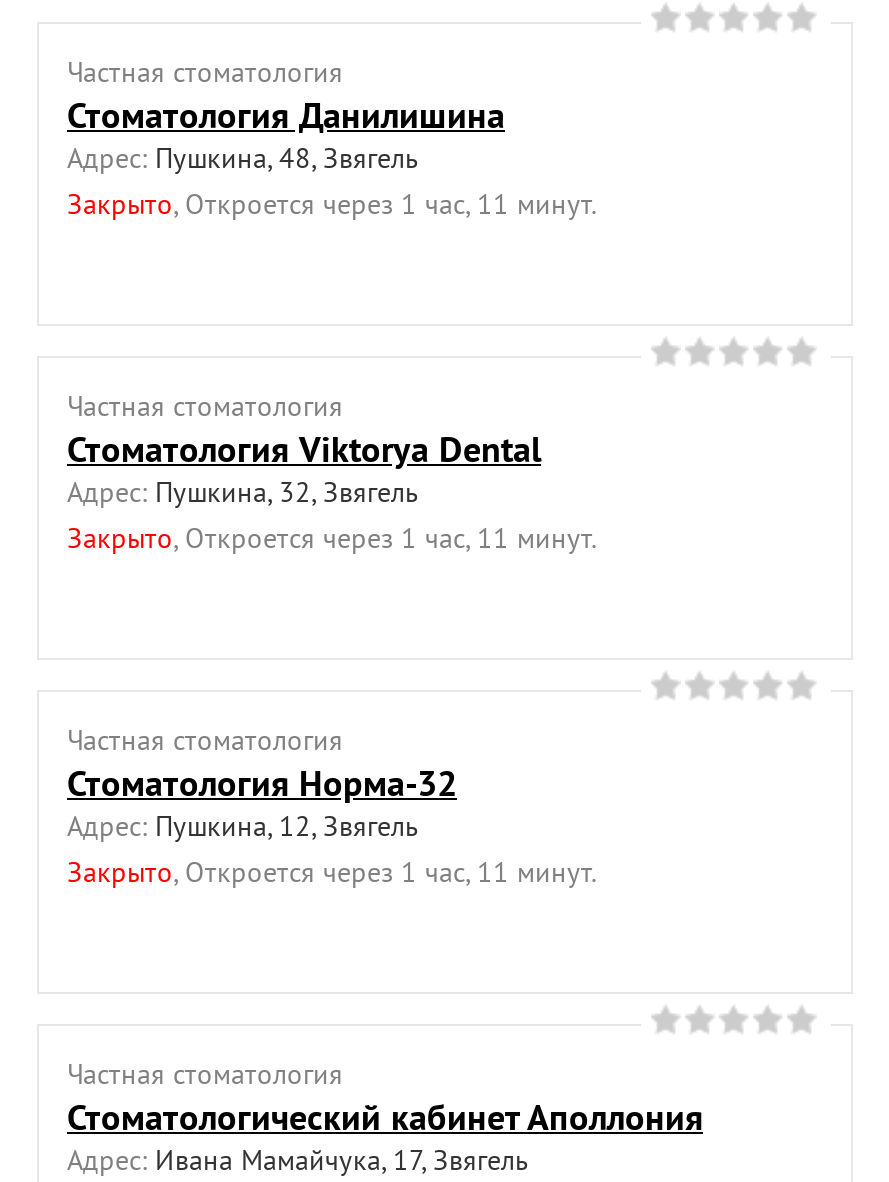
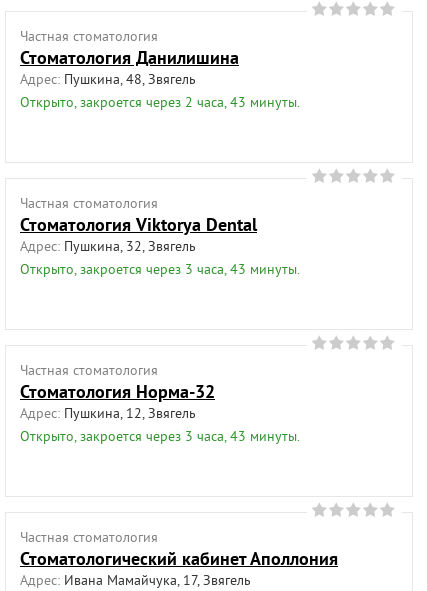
- Закрыто, Откроется через 1 час, 11 минут.
+ Открыто, закроется через 2 часа, 43 минуты.

- Закрыто, Откроется через 1 час, 11 минут.
+ Открыто, закроется через 3 часа, 43 минуты.

- Закрыто, Откроется через 1 час, 11 минут.
+ Открыто, закроется через 3 часа, 43 минуты.
